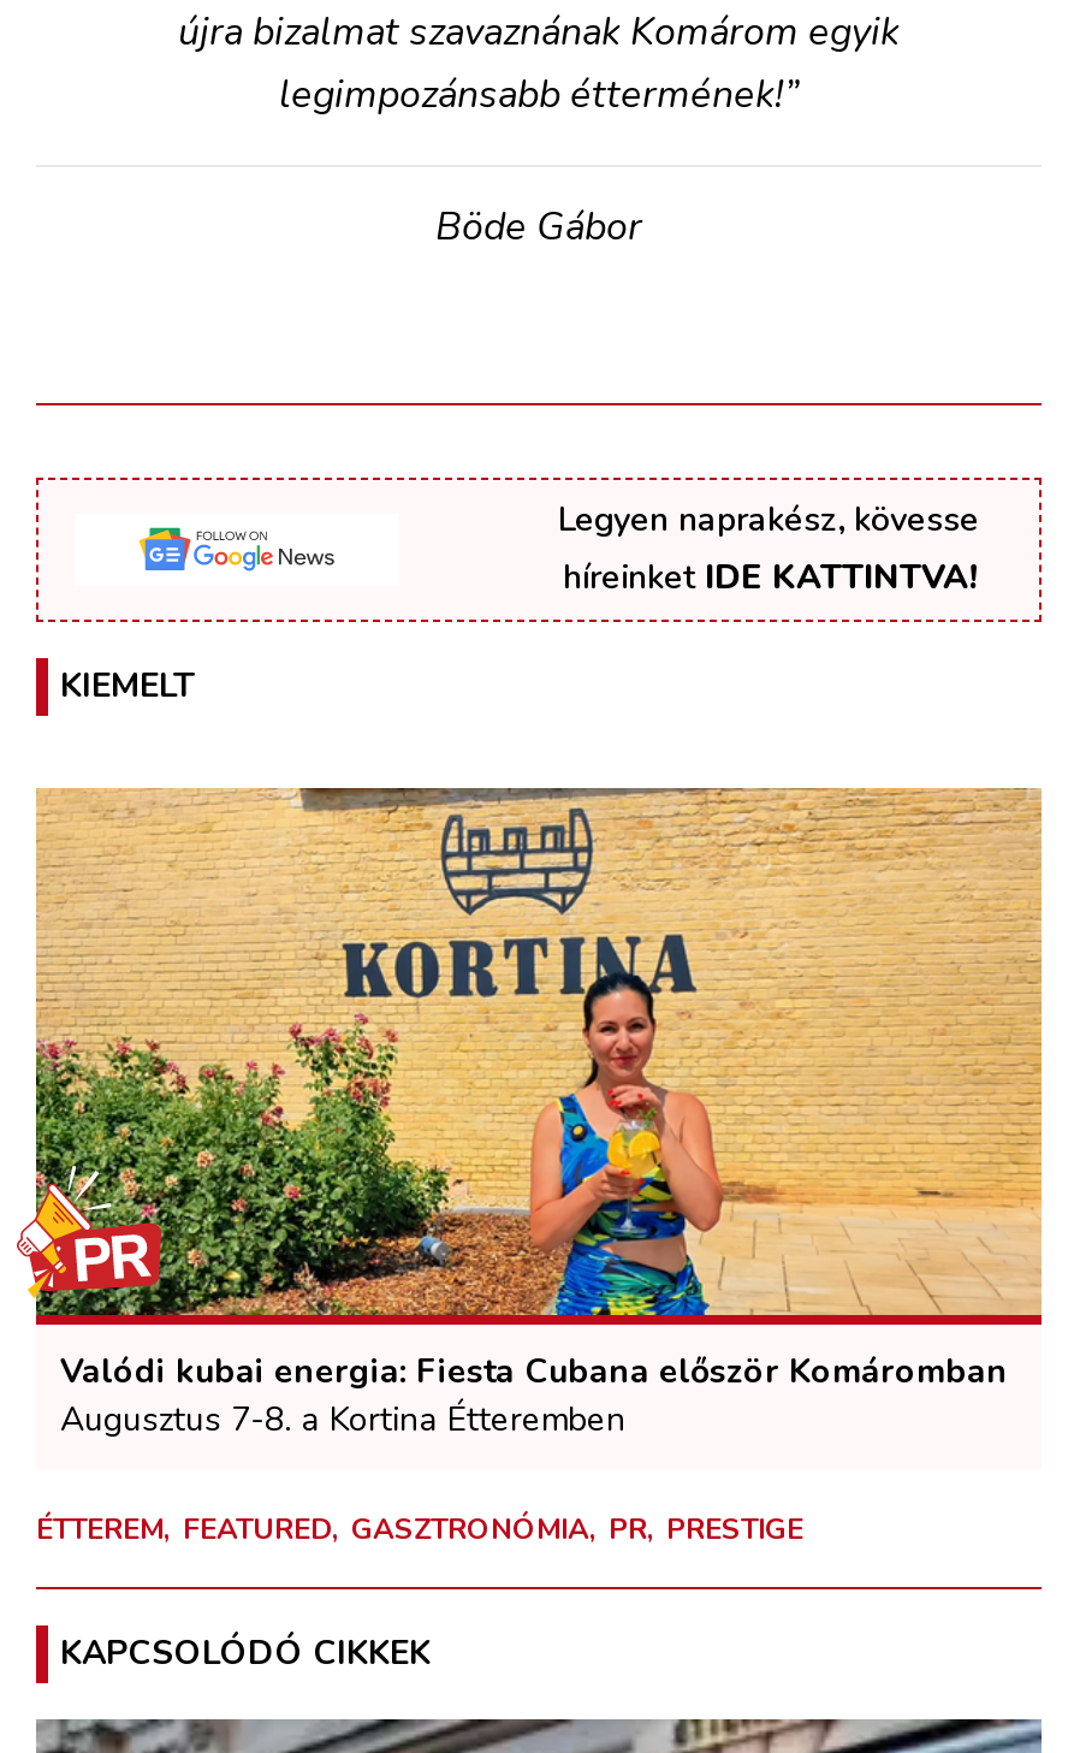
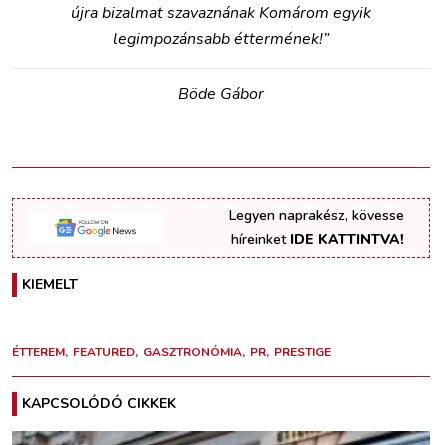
- [image]
- Valódi kubai energia: Fiesta Cubana először Komáromban
- Augusztus 7-8. a Kortina Étteremben
